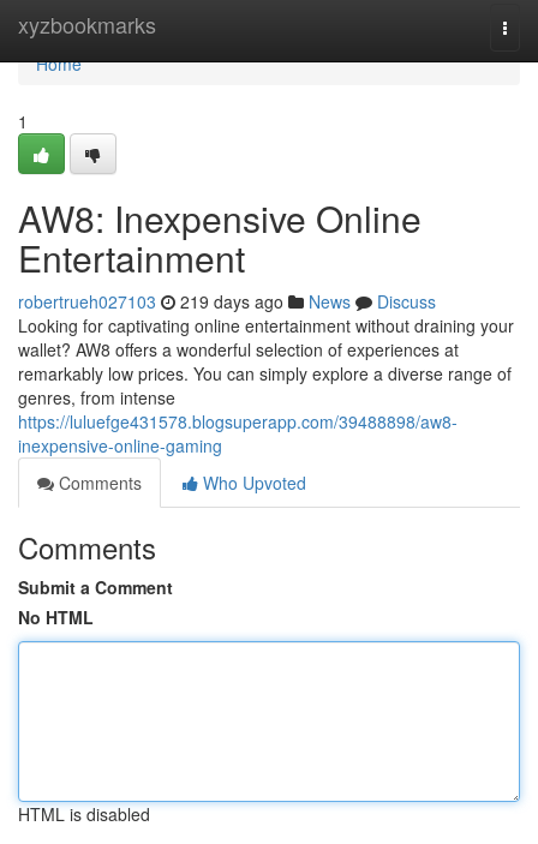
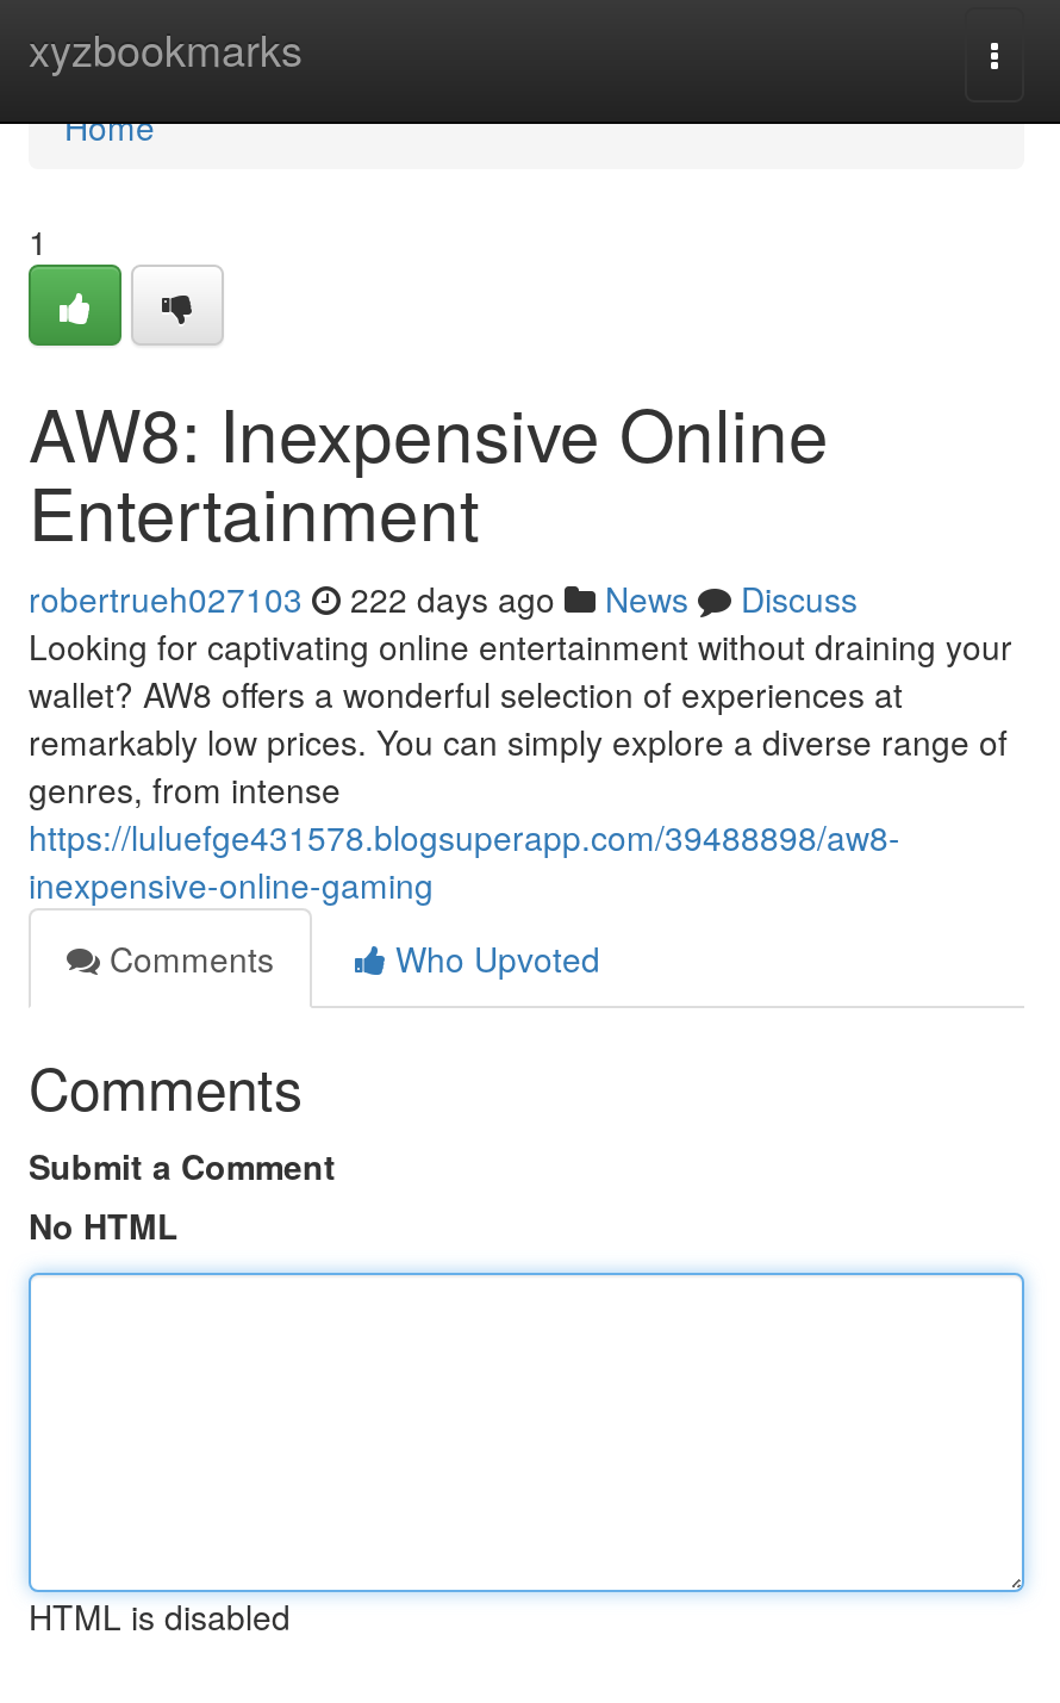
- robertrueh027103 219 days ago News Discuss
+ robertrueh027103 222 days ago News Discuss
